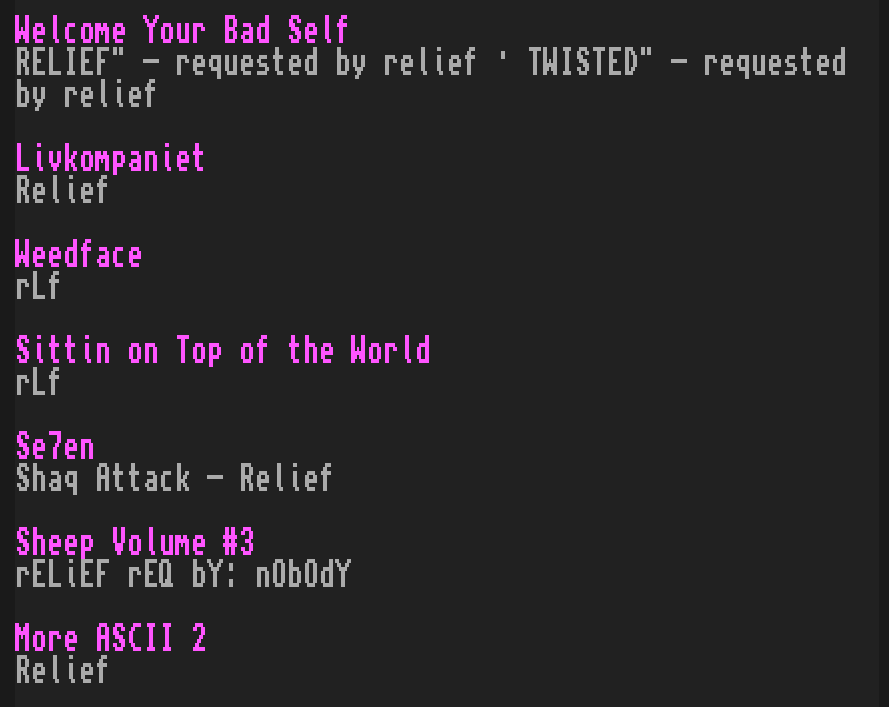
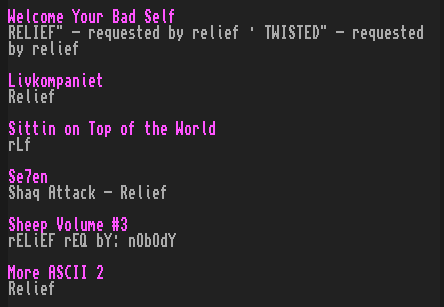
- Weedface
- rLf
